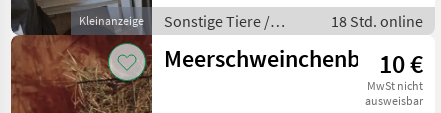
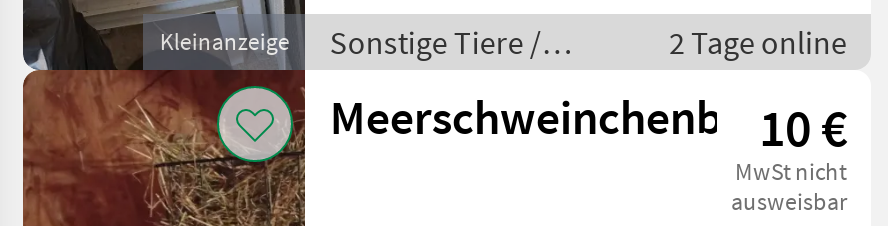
- 18 Std. online
+ 2 Tage online
